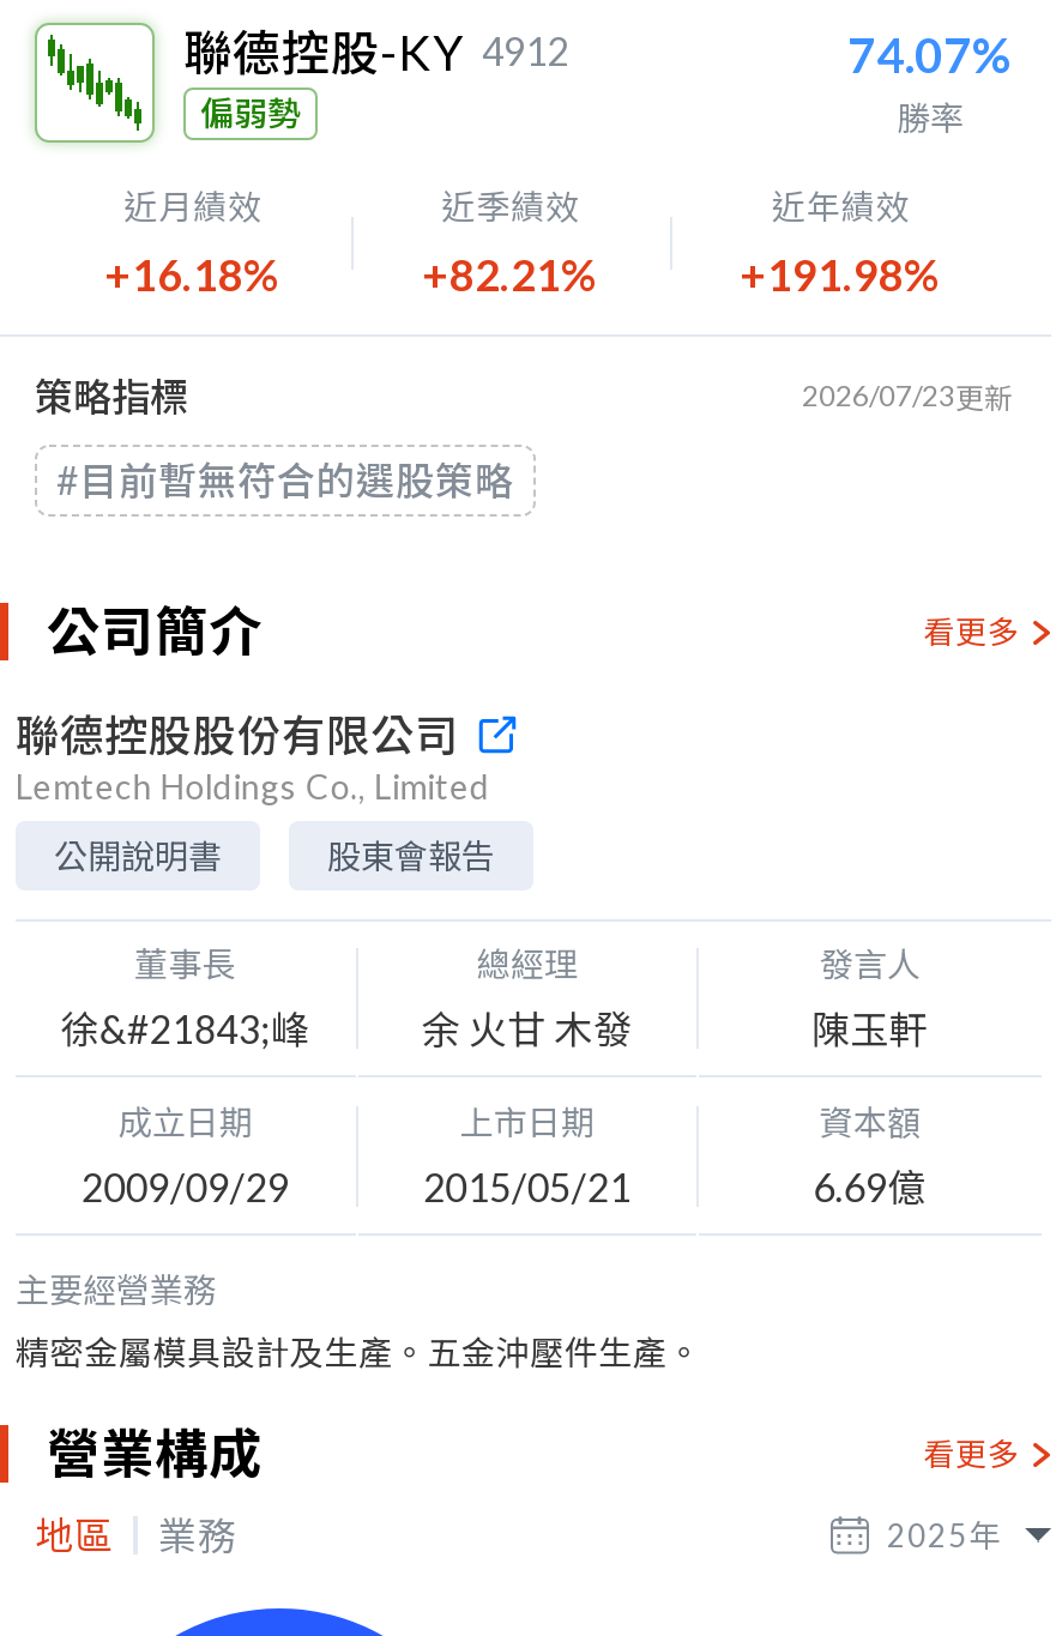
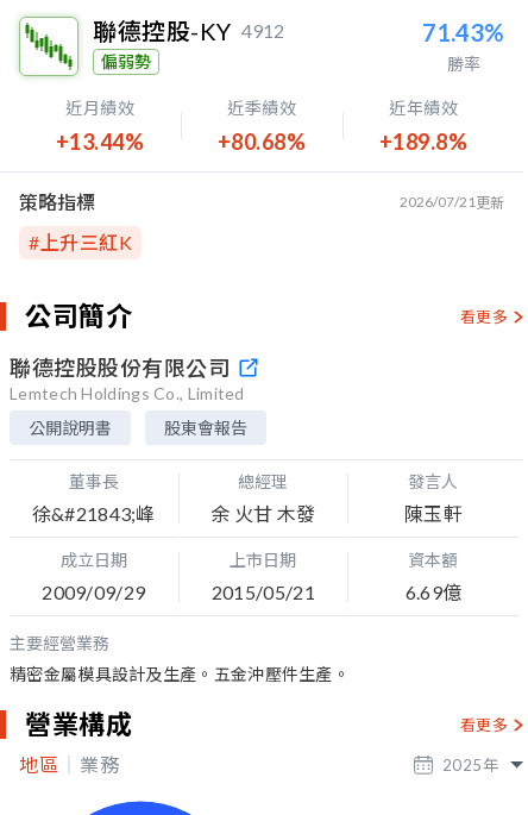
- 74.07%
+ 71.43%

- +16.18%
+ +13.44%

- +82.21%
+ +80.68%

- +191.98%
+ +189.8%

- 2026/07/23更新
+ 2026/07/21更新

- #目前暫無符合的選股策略
+ #上升三紅K
